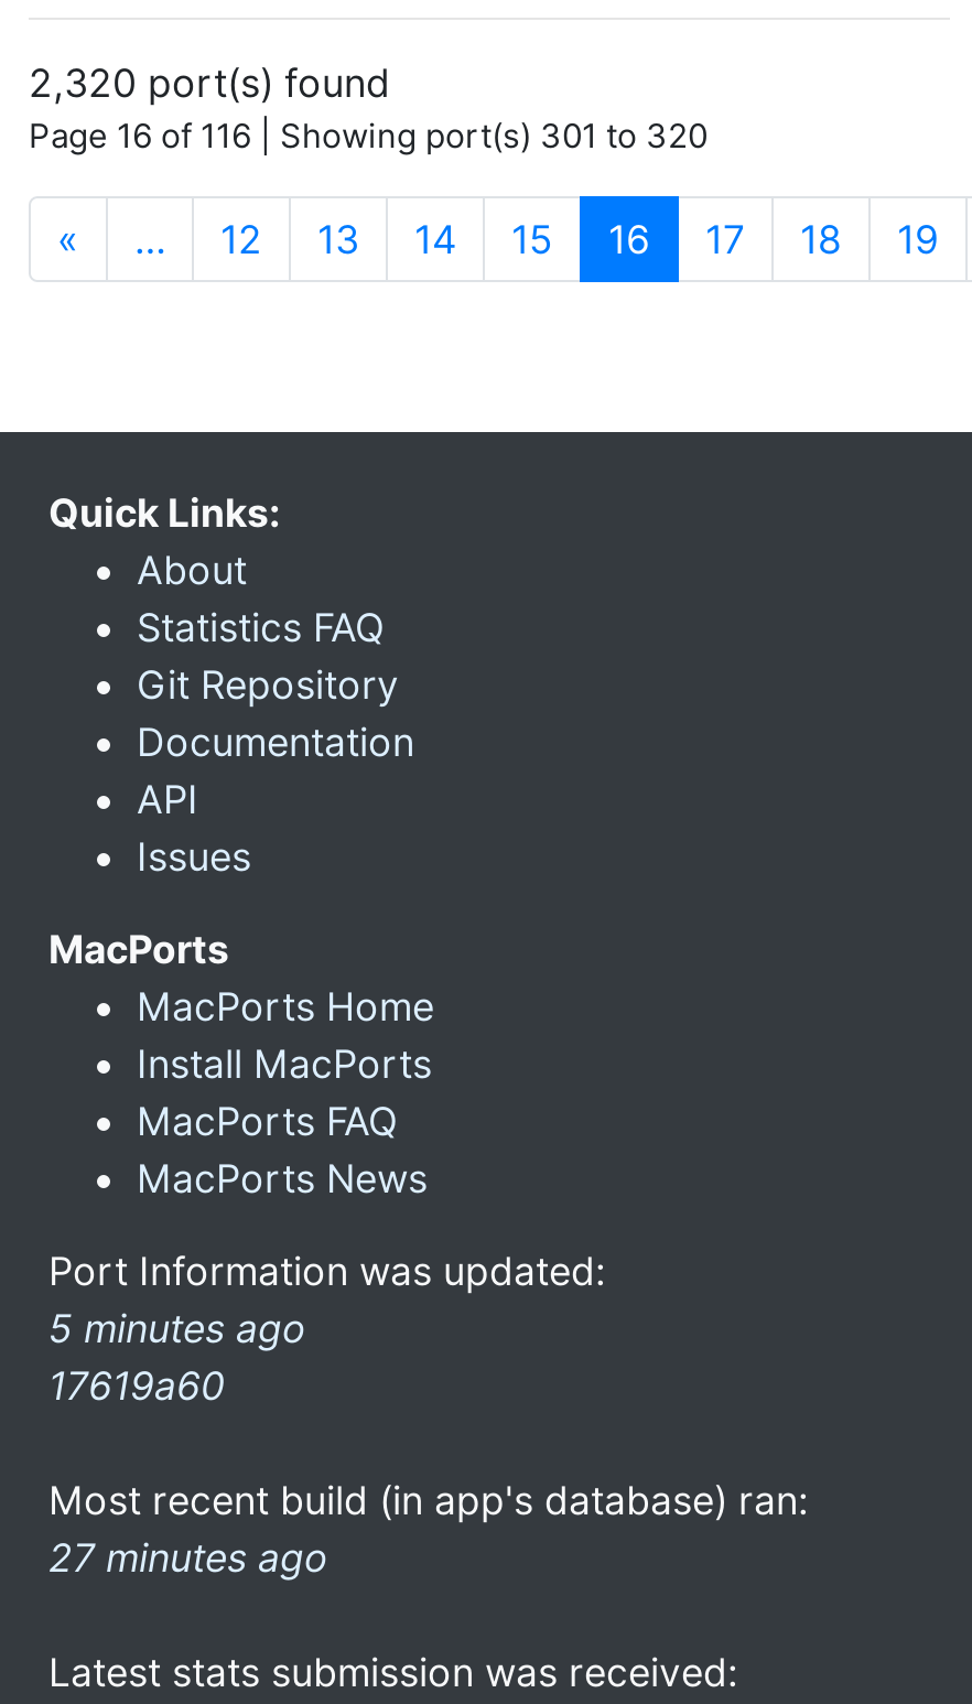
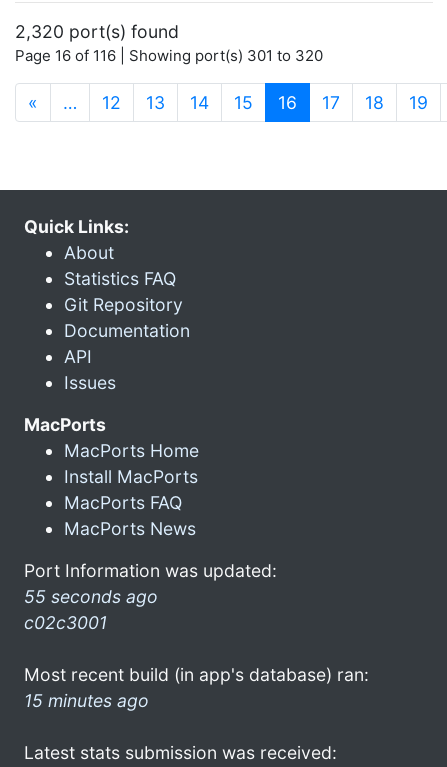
- 5 minutes ago
- 17619a60
+ 55 seconds ago
+ c02c3001

- 27 minutes ago
+ 15 minutes ago
